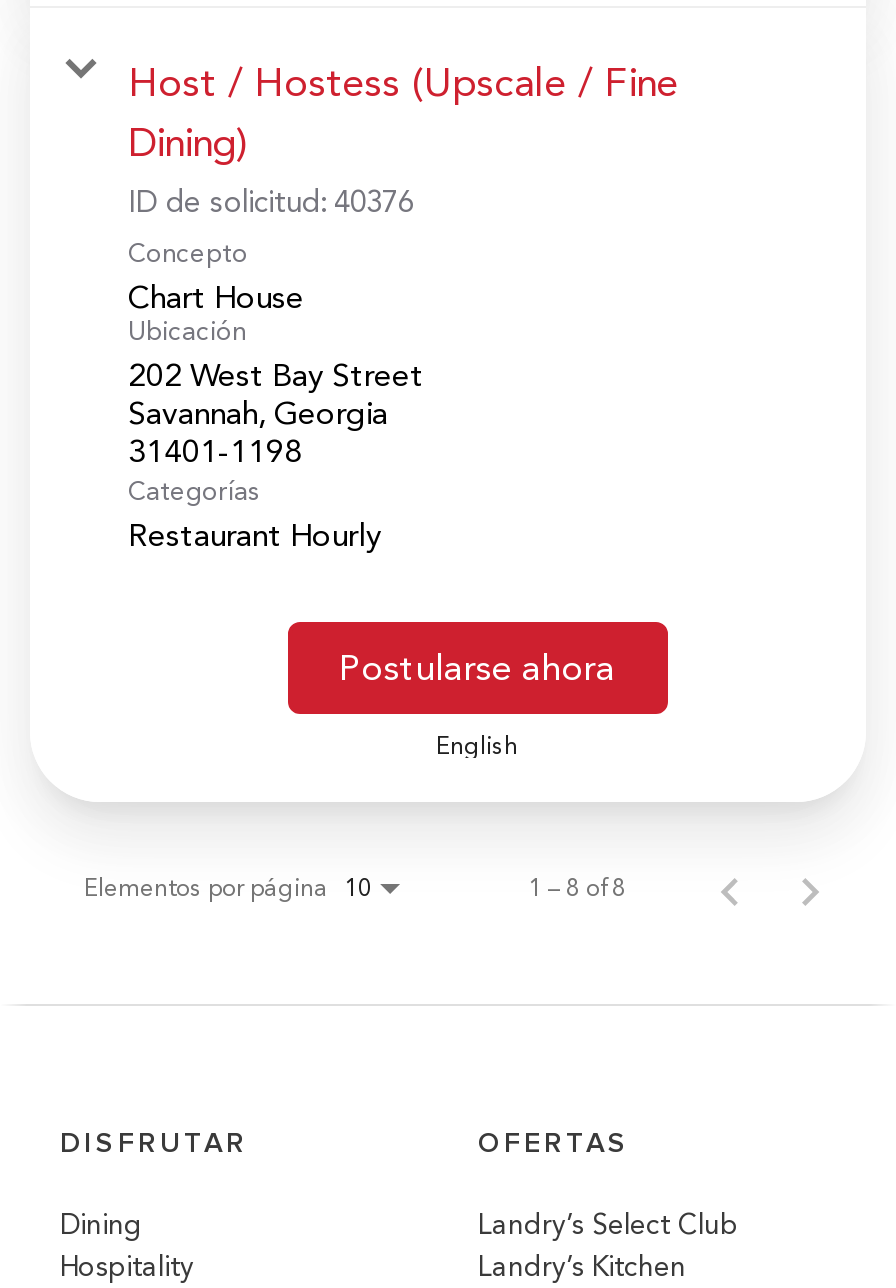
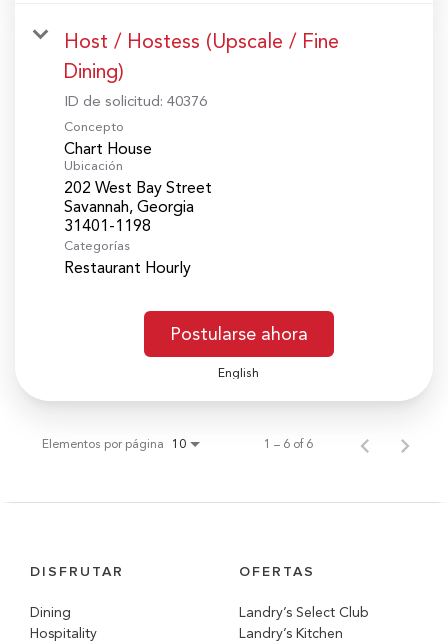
- 1 – 8 of 8
+ 1 – 6 of 6
